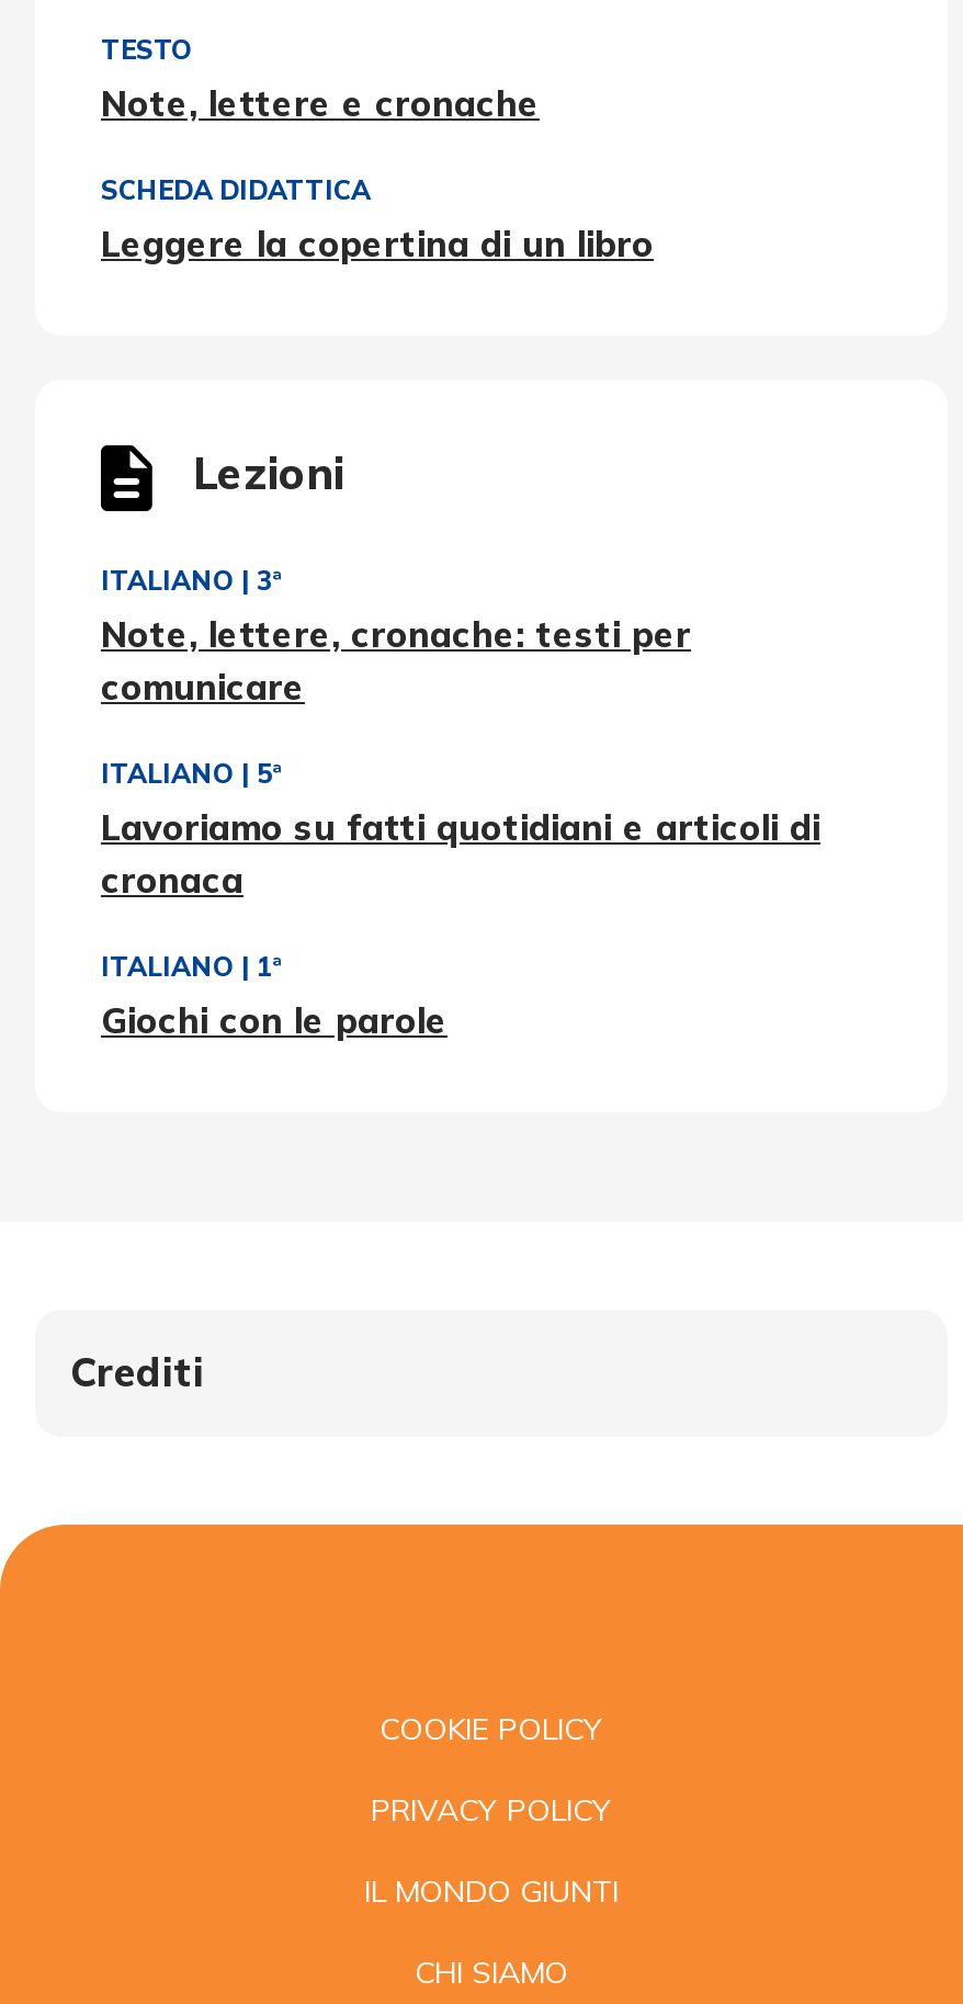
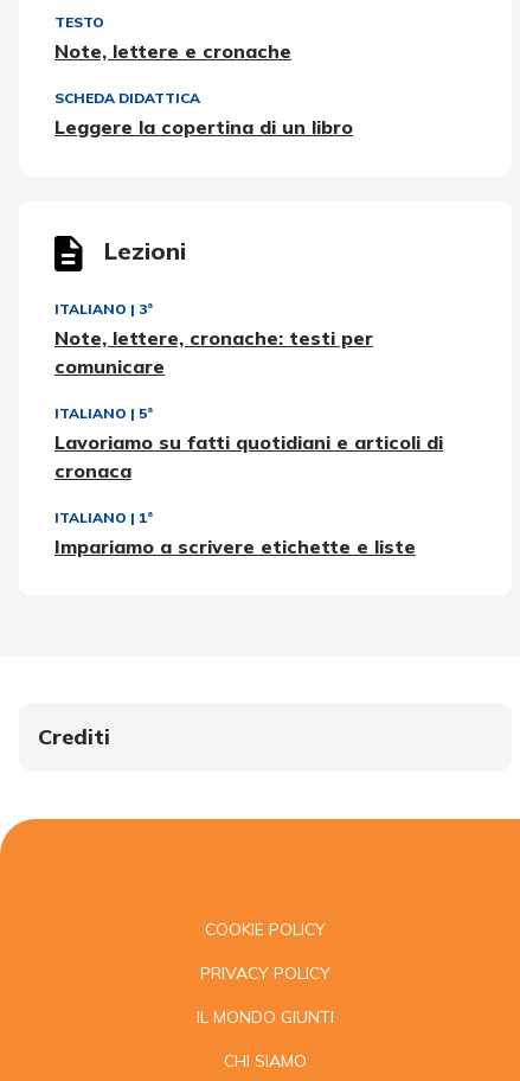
- Giochi con le parole
+ Impariamo a scrivere etichette e liste
